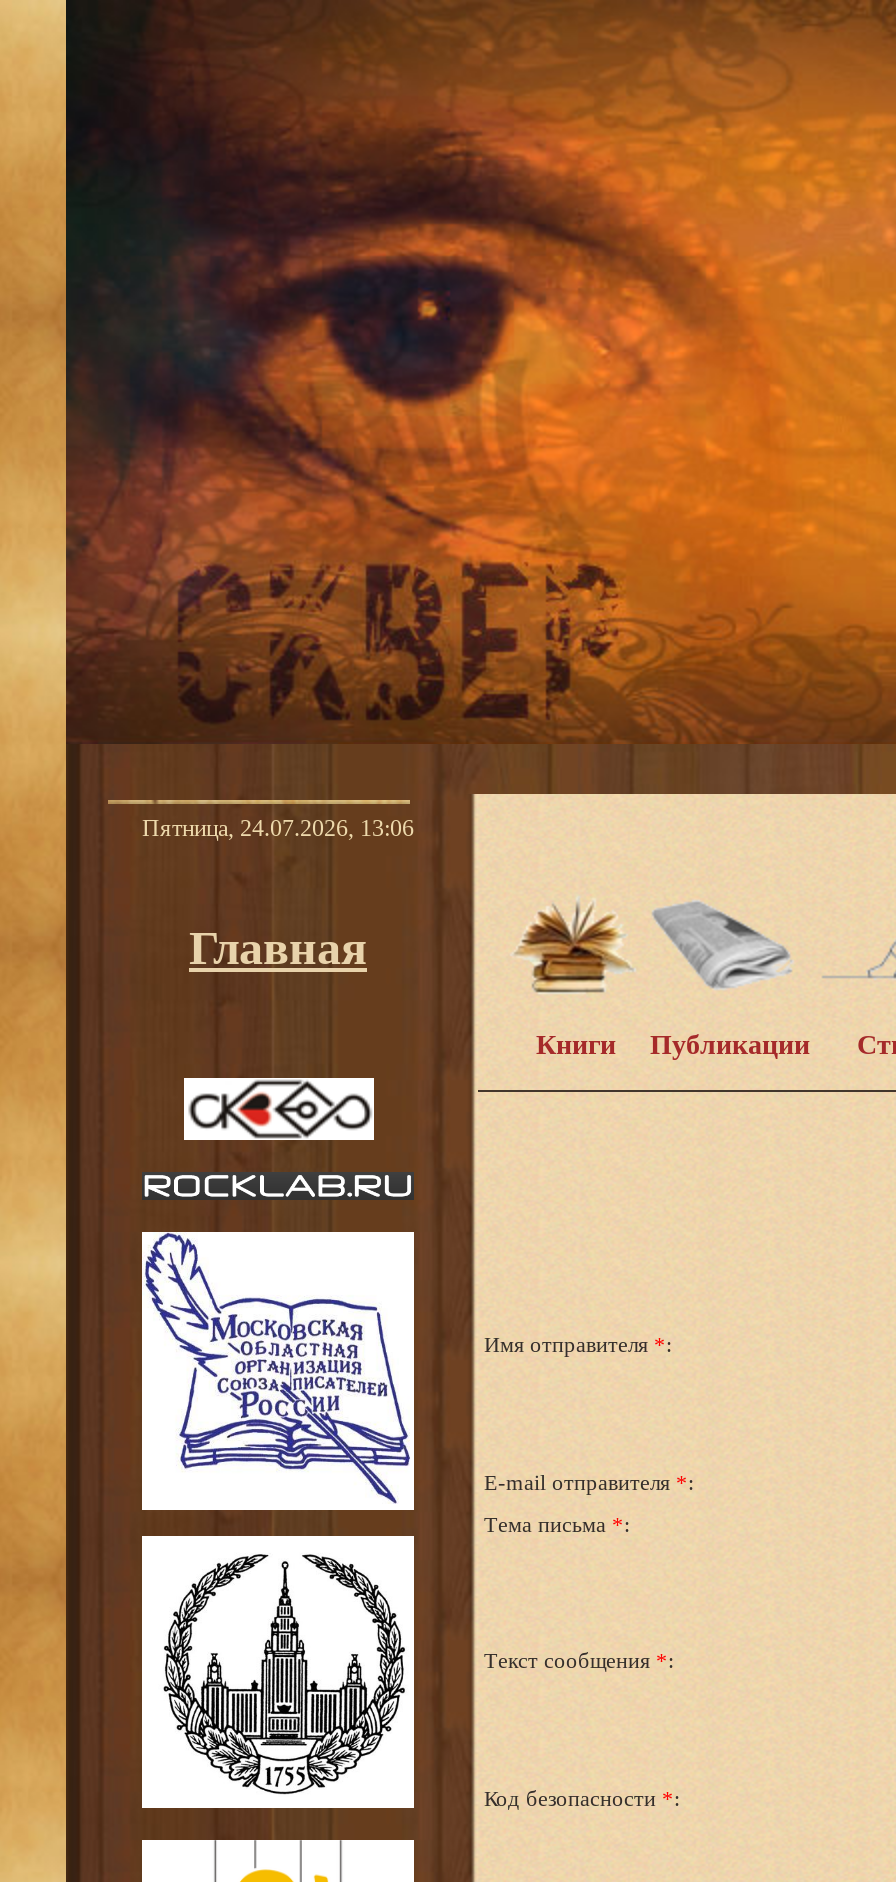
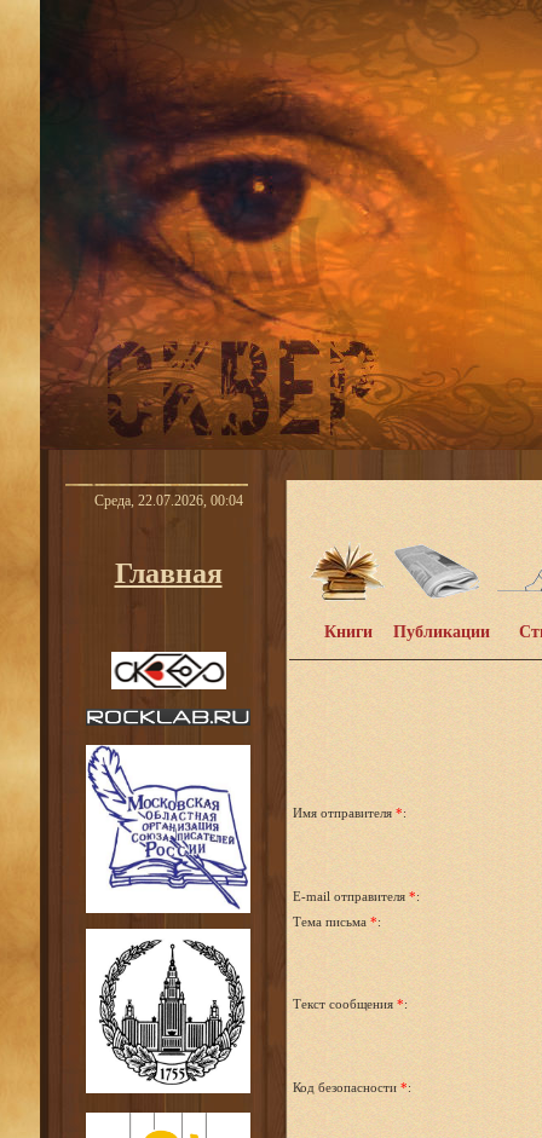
- Пятница, 24.07.2026, 13:06
+ Среда, 22.07.2026, 00:04
